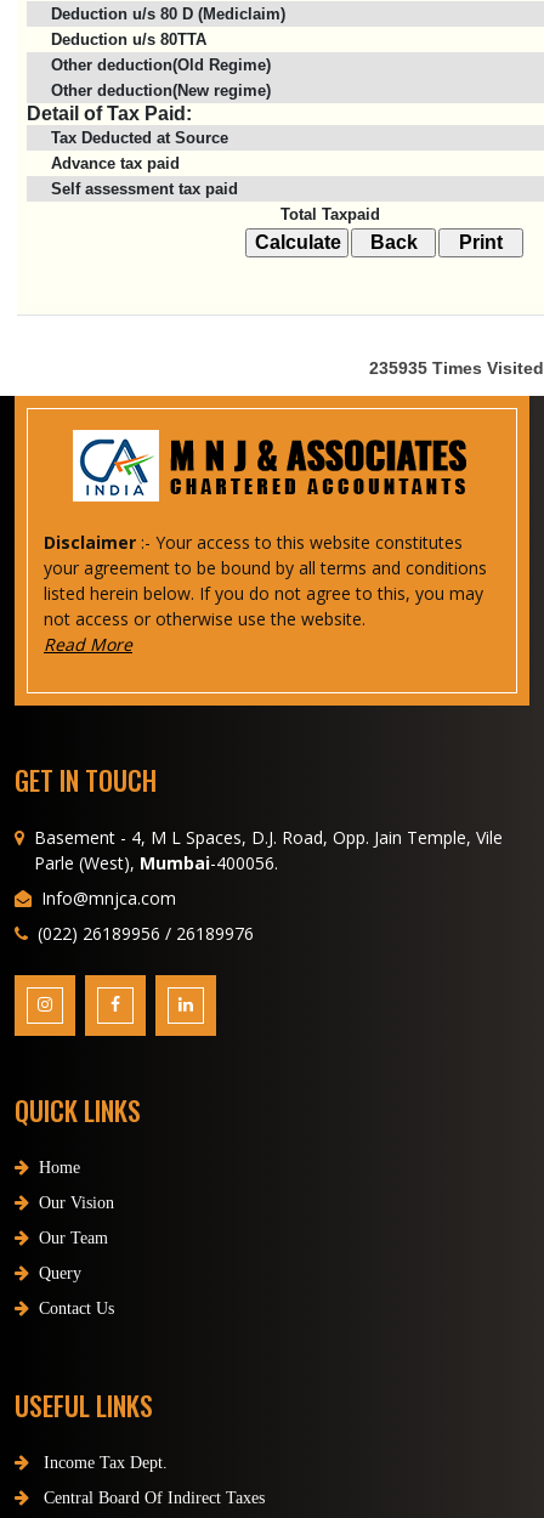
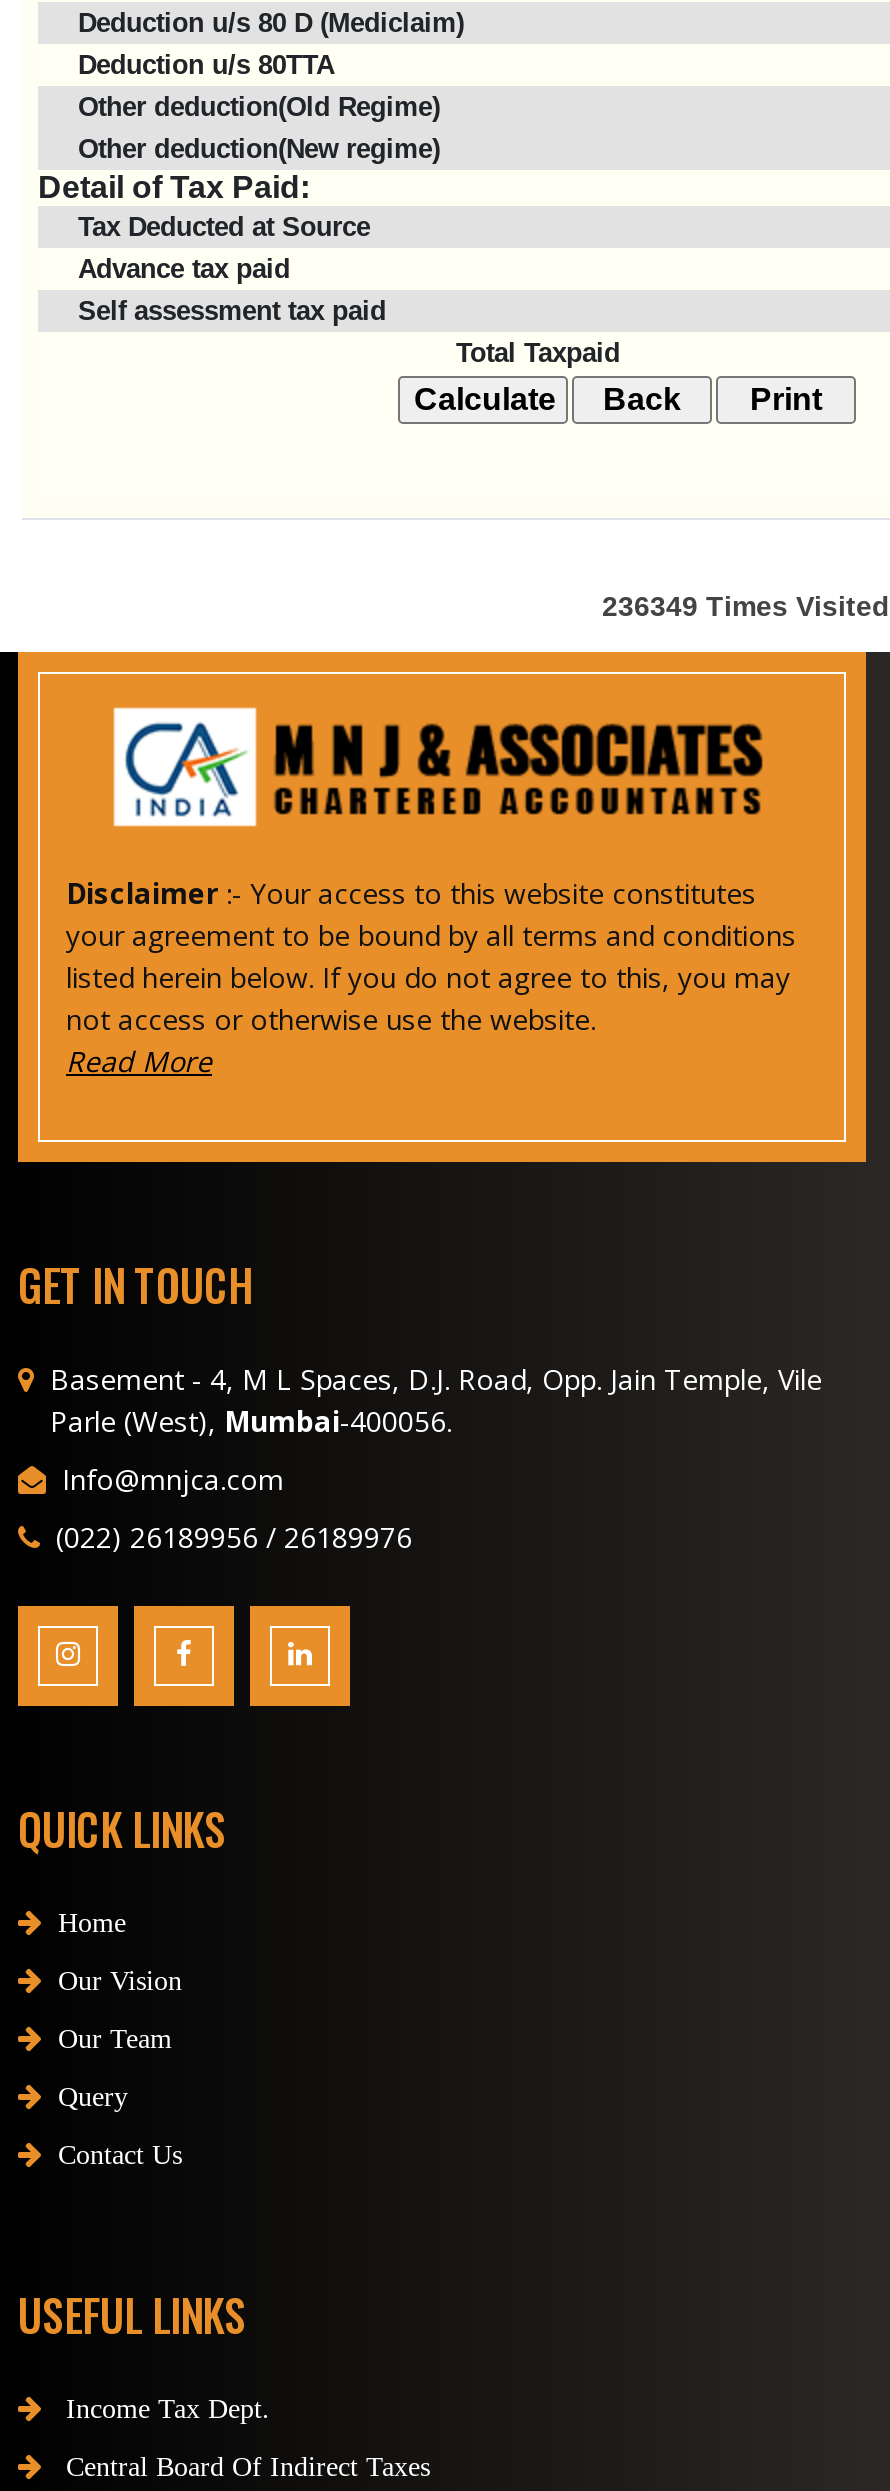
- 235935 Times Visited
+ 236349 Times Visited
